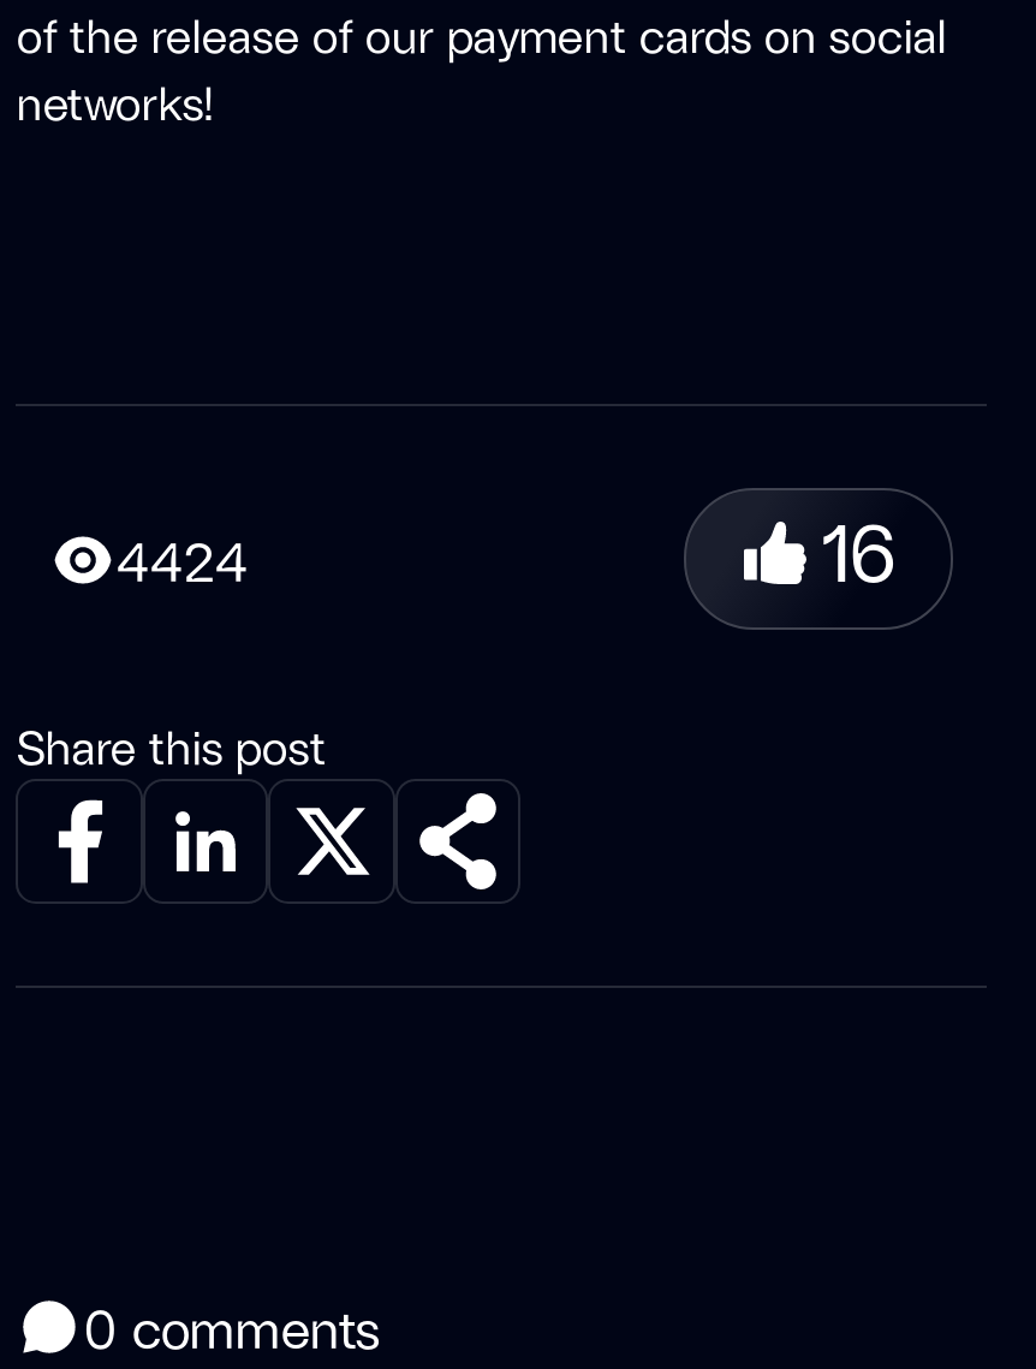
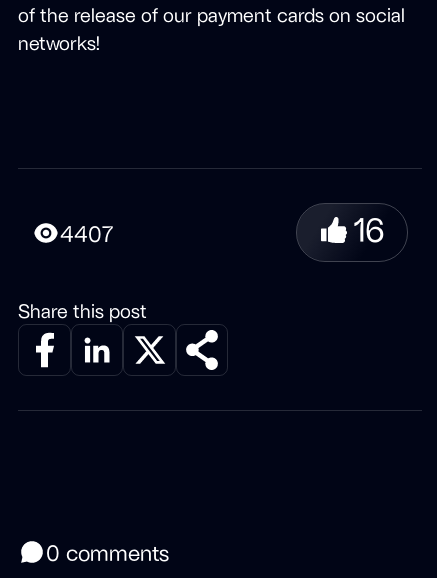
- 4424
+ 4407
